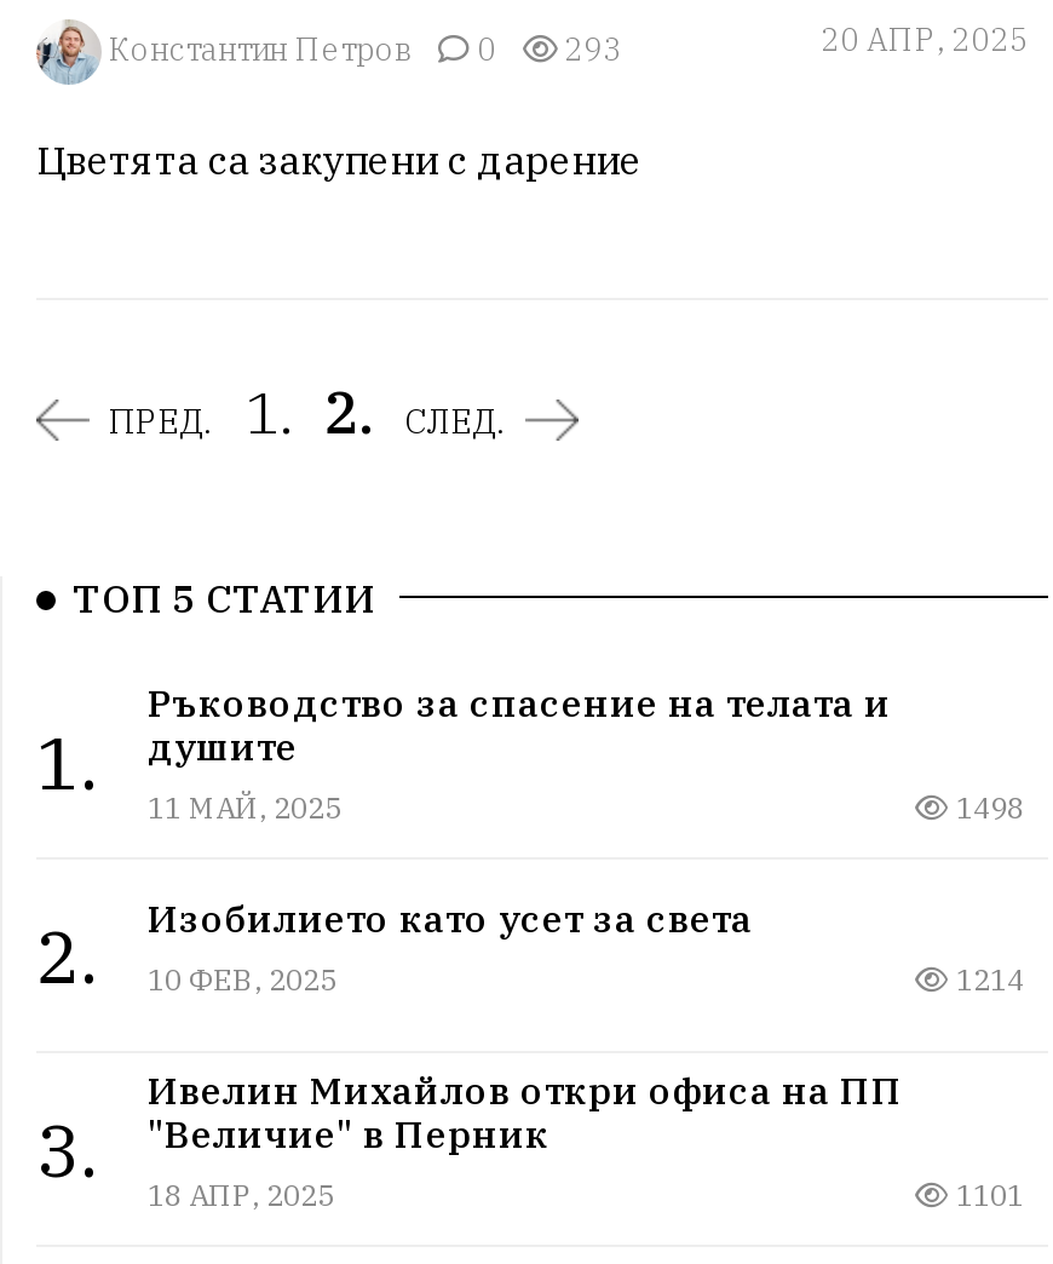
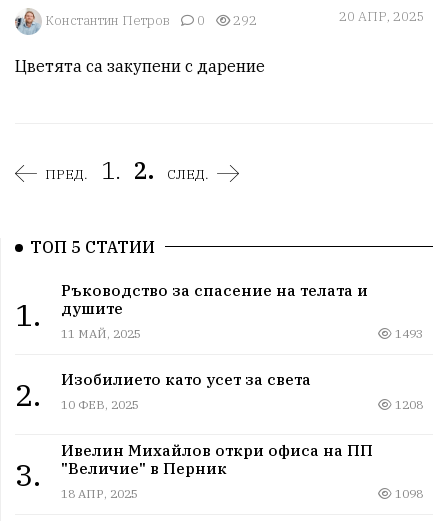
- Константин Петров 0 293
+ Константин Петров 0 292

- 1498
+ 1493

- 1214
+ 1208

- 1101
+ 1098
